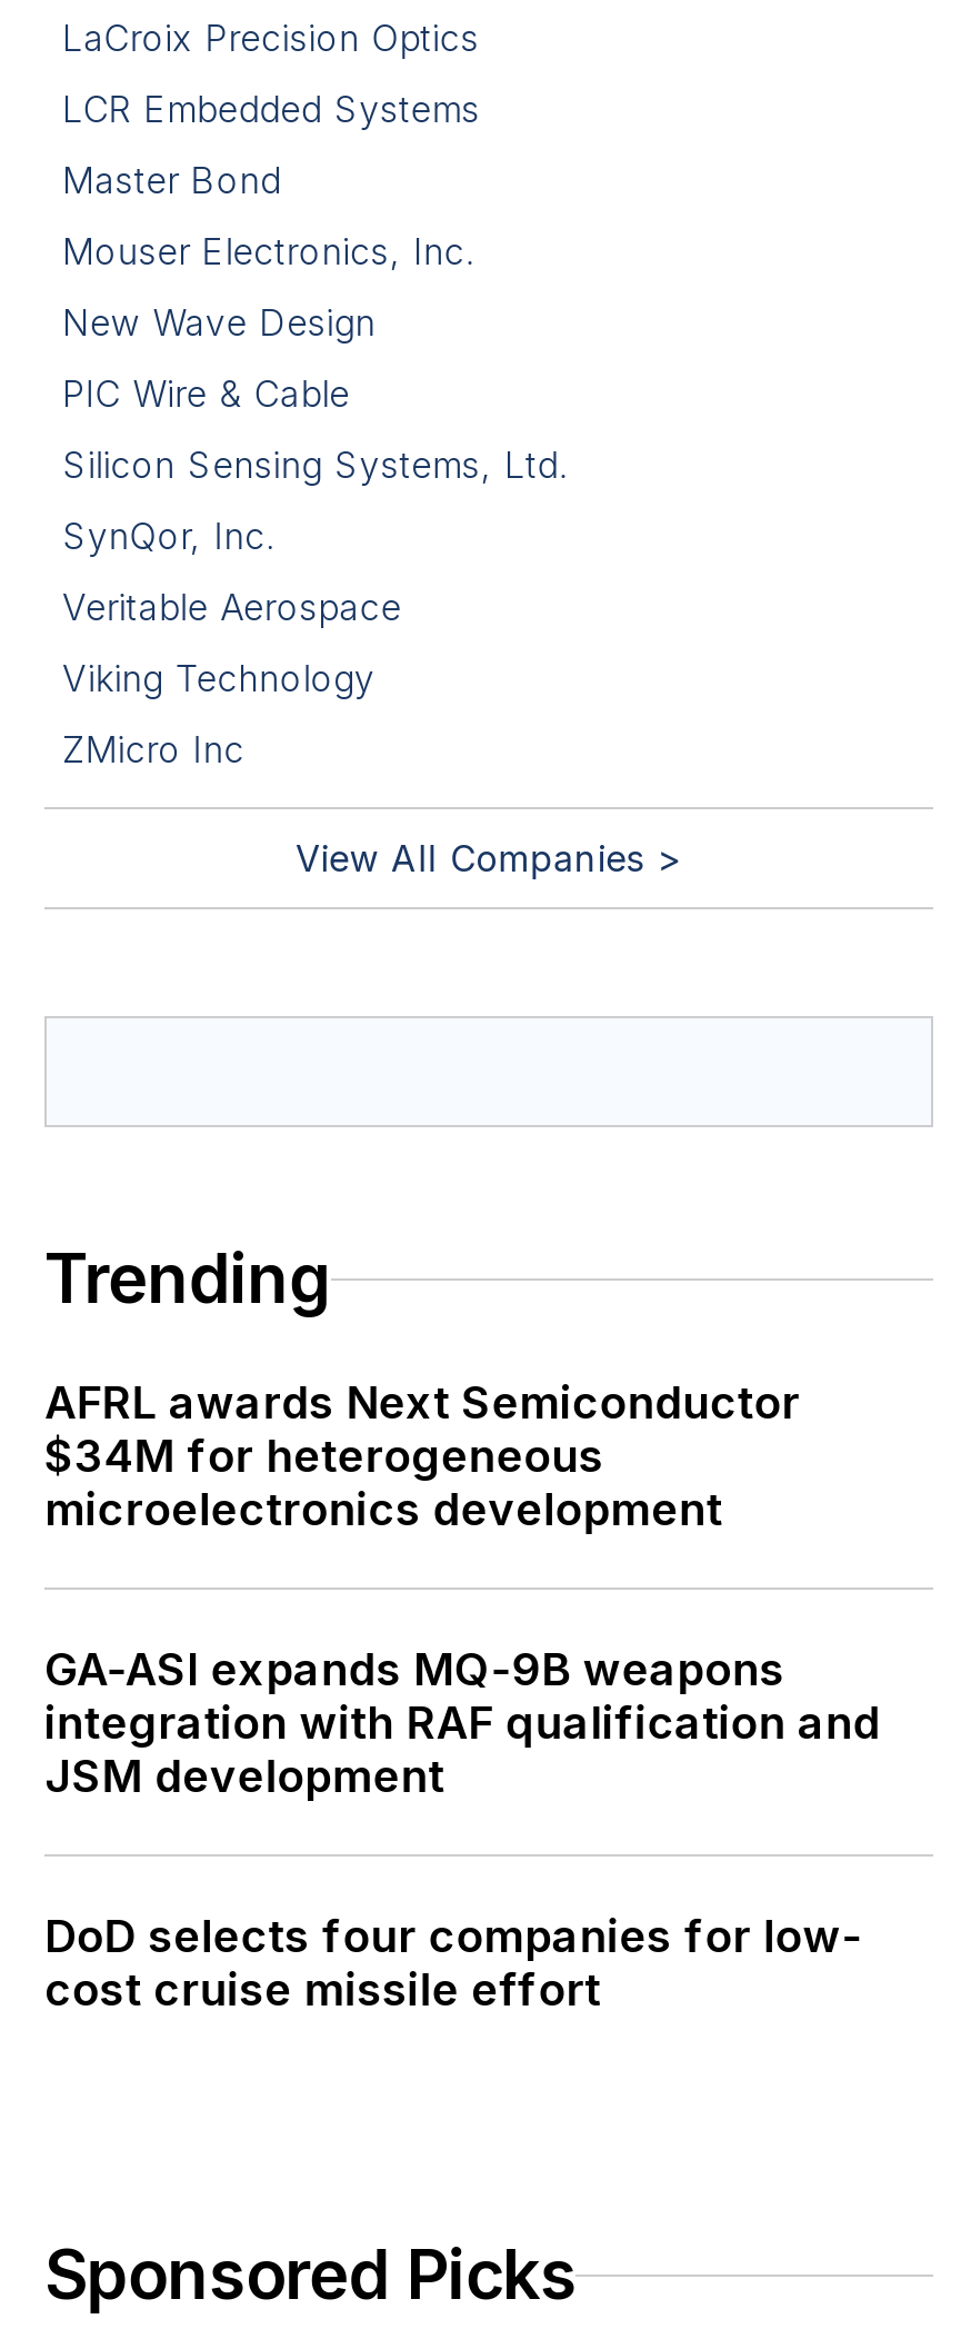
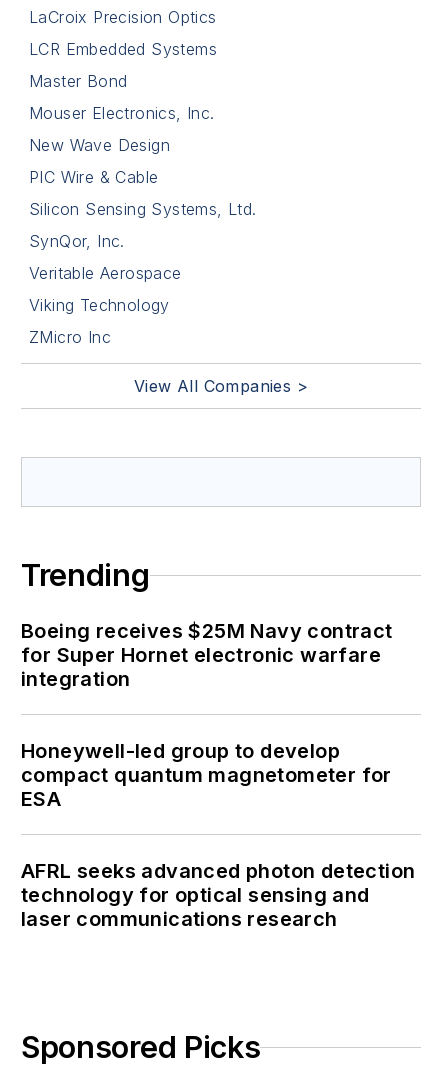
- AFRL awards Next Semiconductor
- $34M for heterogeneous
- microelectronics development
+ Boeing receives $25M Navy contract
+ for Super Hornet electronic warfare
+ integration

- GA-ASI expands MQ-9B weapons
- integration with RAF qualification and
- JSM development
+ Honeywell-led group to develop
+ compact quantum magnetometer for
+ ESA

- DoD selects four companies for low-
- cost cruise missile effort
+ AFRL seeks advanced photon detection
+ technology for optical sensing and
+ laser communications research
